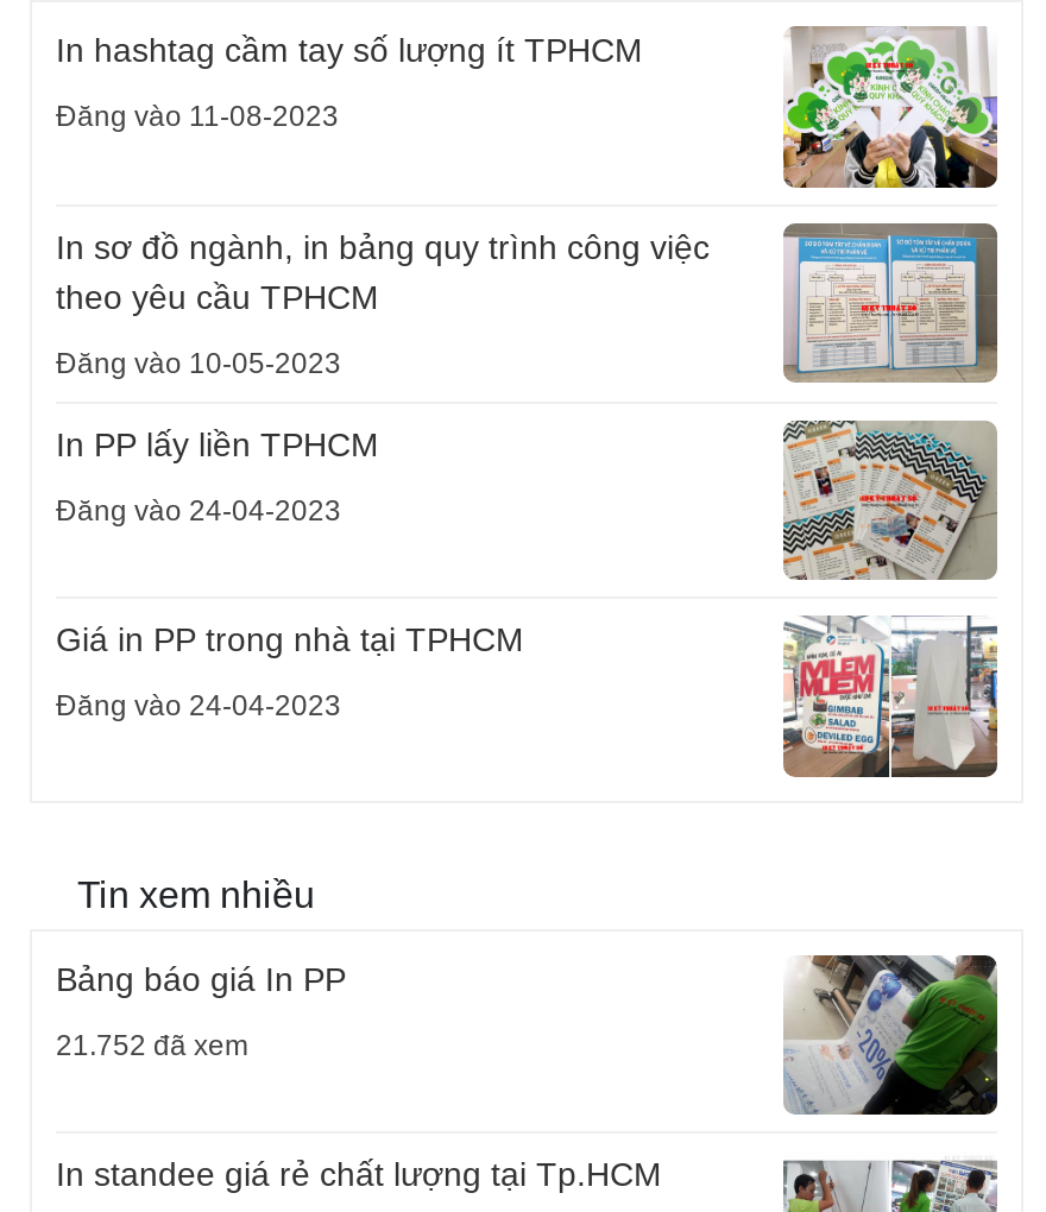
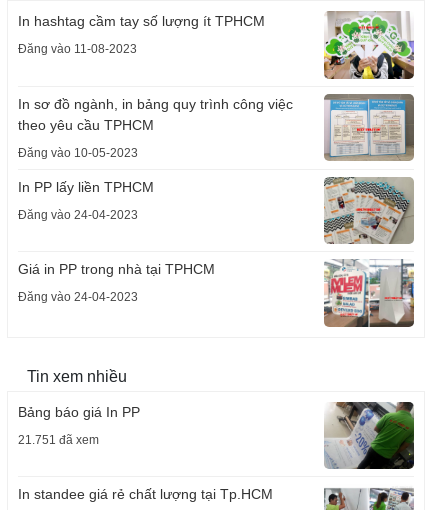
- 21.752 đã xem
+ 21.751 đã xem
